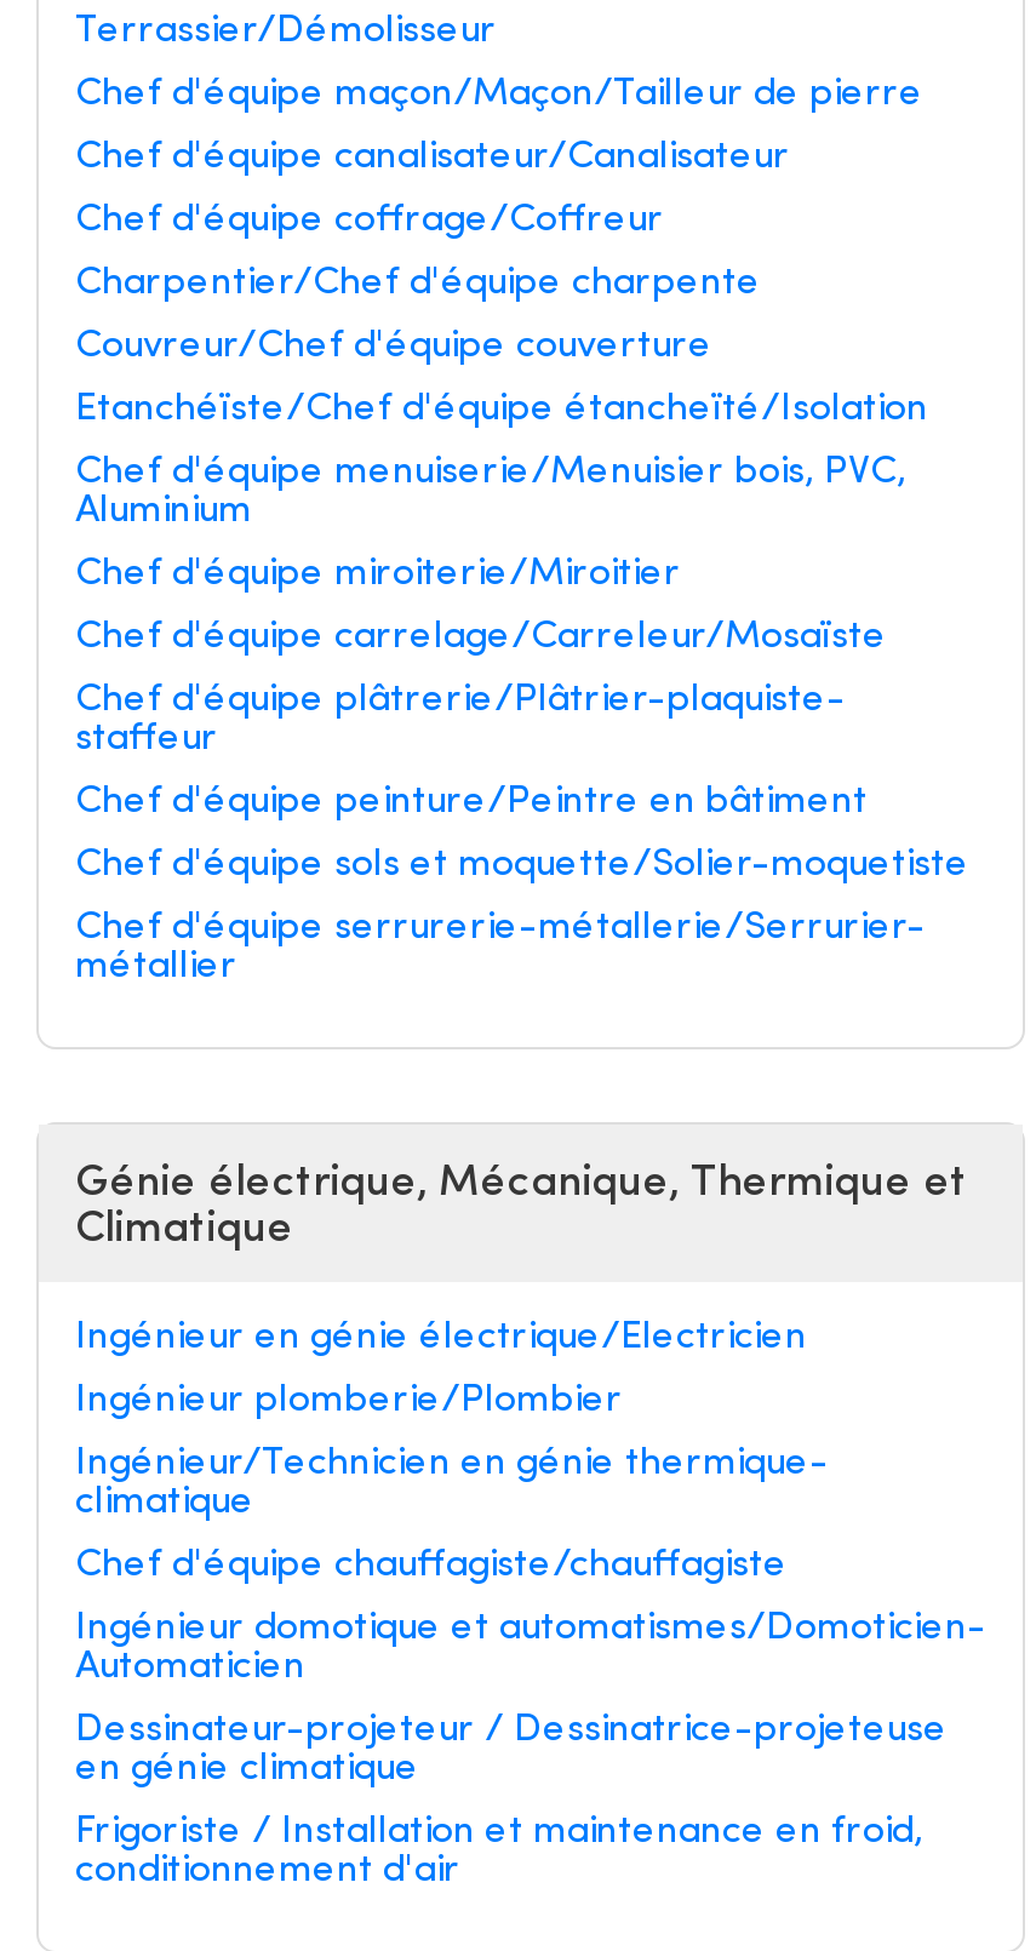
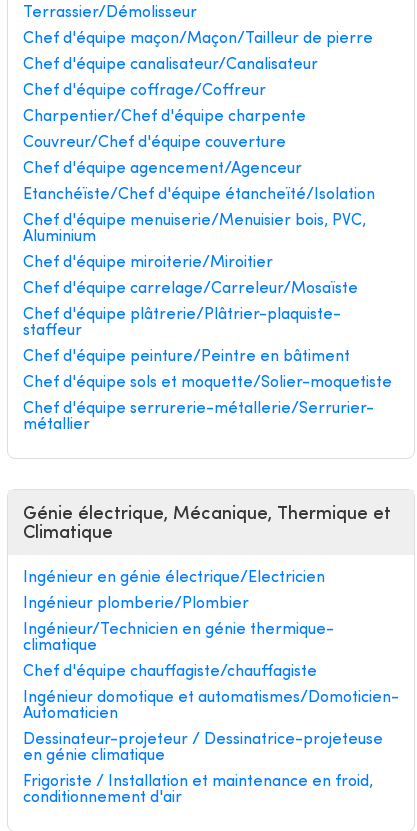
+ Chef d'équipe agencement/Agenceur
